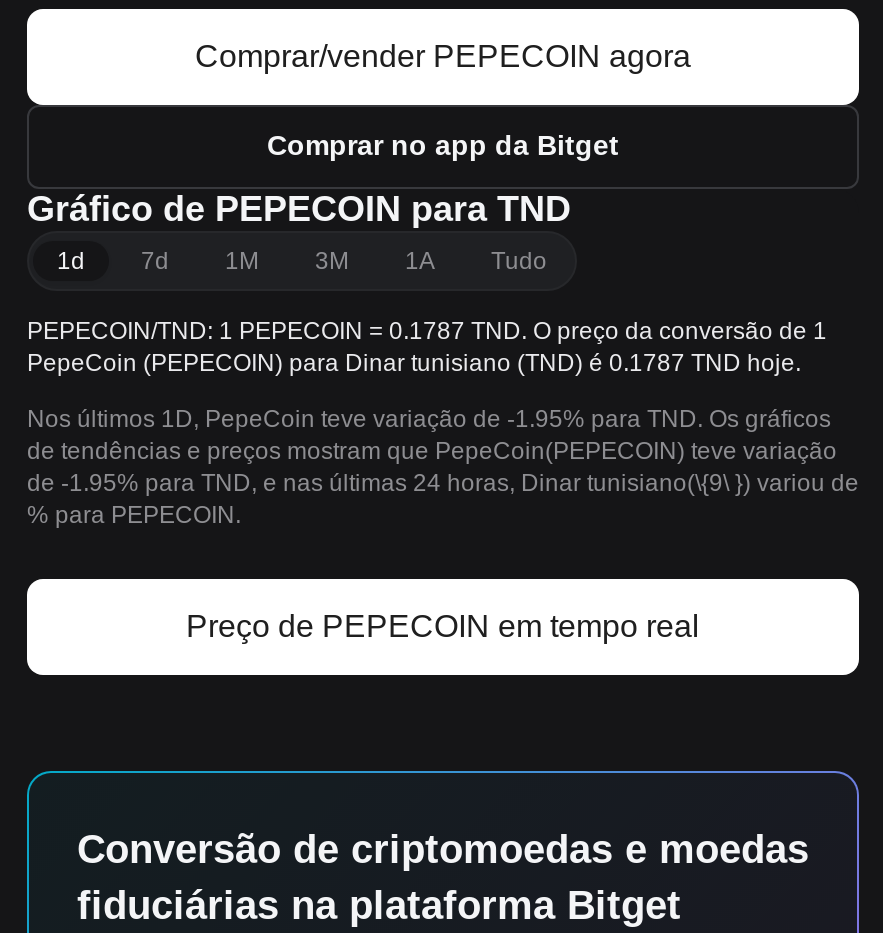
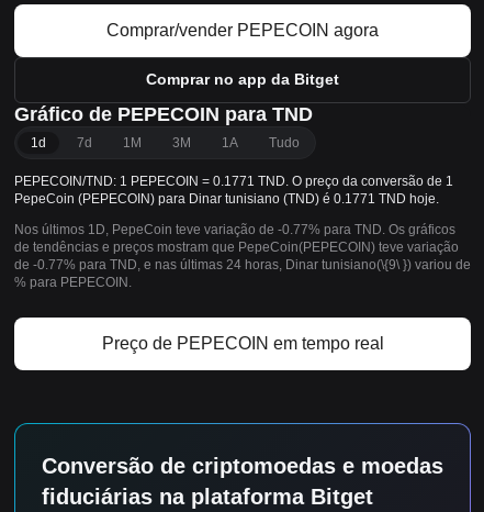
- PEPECOIN/TND: 1 PEPECOIN = 0.1787 TND. O preço da conversão de 1
+ PEPECOIN/TND: 1 PEPECOIN = 0.1771 TND. O preço da conversão de 1

- PepeCoin (PEPECOIN) para Dinar tunisiano (TND) é 0.1787 TND hoje.
+ PepeCoin (PEPECOIN) para Dinar tunisiano (TND) é 0.1771 TND hoje.

- Nos últimos 1D, PepeCoin teve variação de -1.95% para TND. Os gráficos
+ Nos últimos 1D, PepeCoin teve variação de -0.77% para TND. Os gráficos

- de -1.95% para TND, e nas últimas 24 horas, Dinar tunisiano(\{9\ }) variou de
+ de -0.77% para TND, e nas últimas 24 horas, Dinar tunisiano(\{9\ }) variou de
